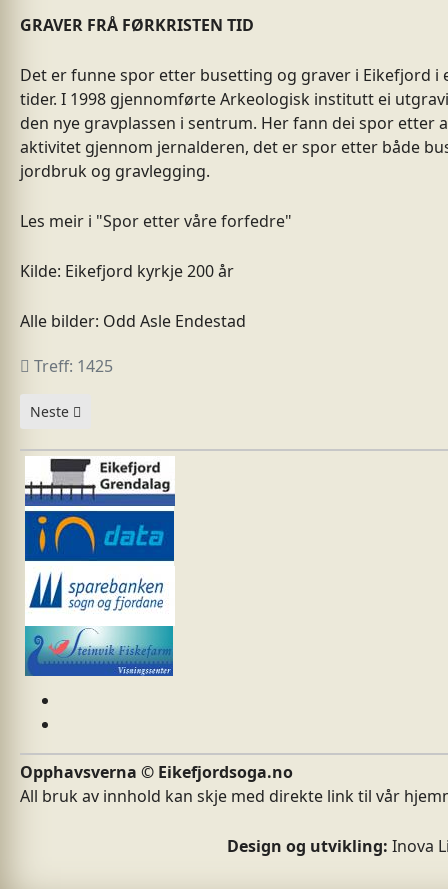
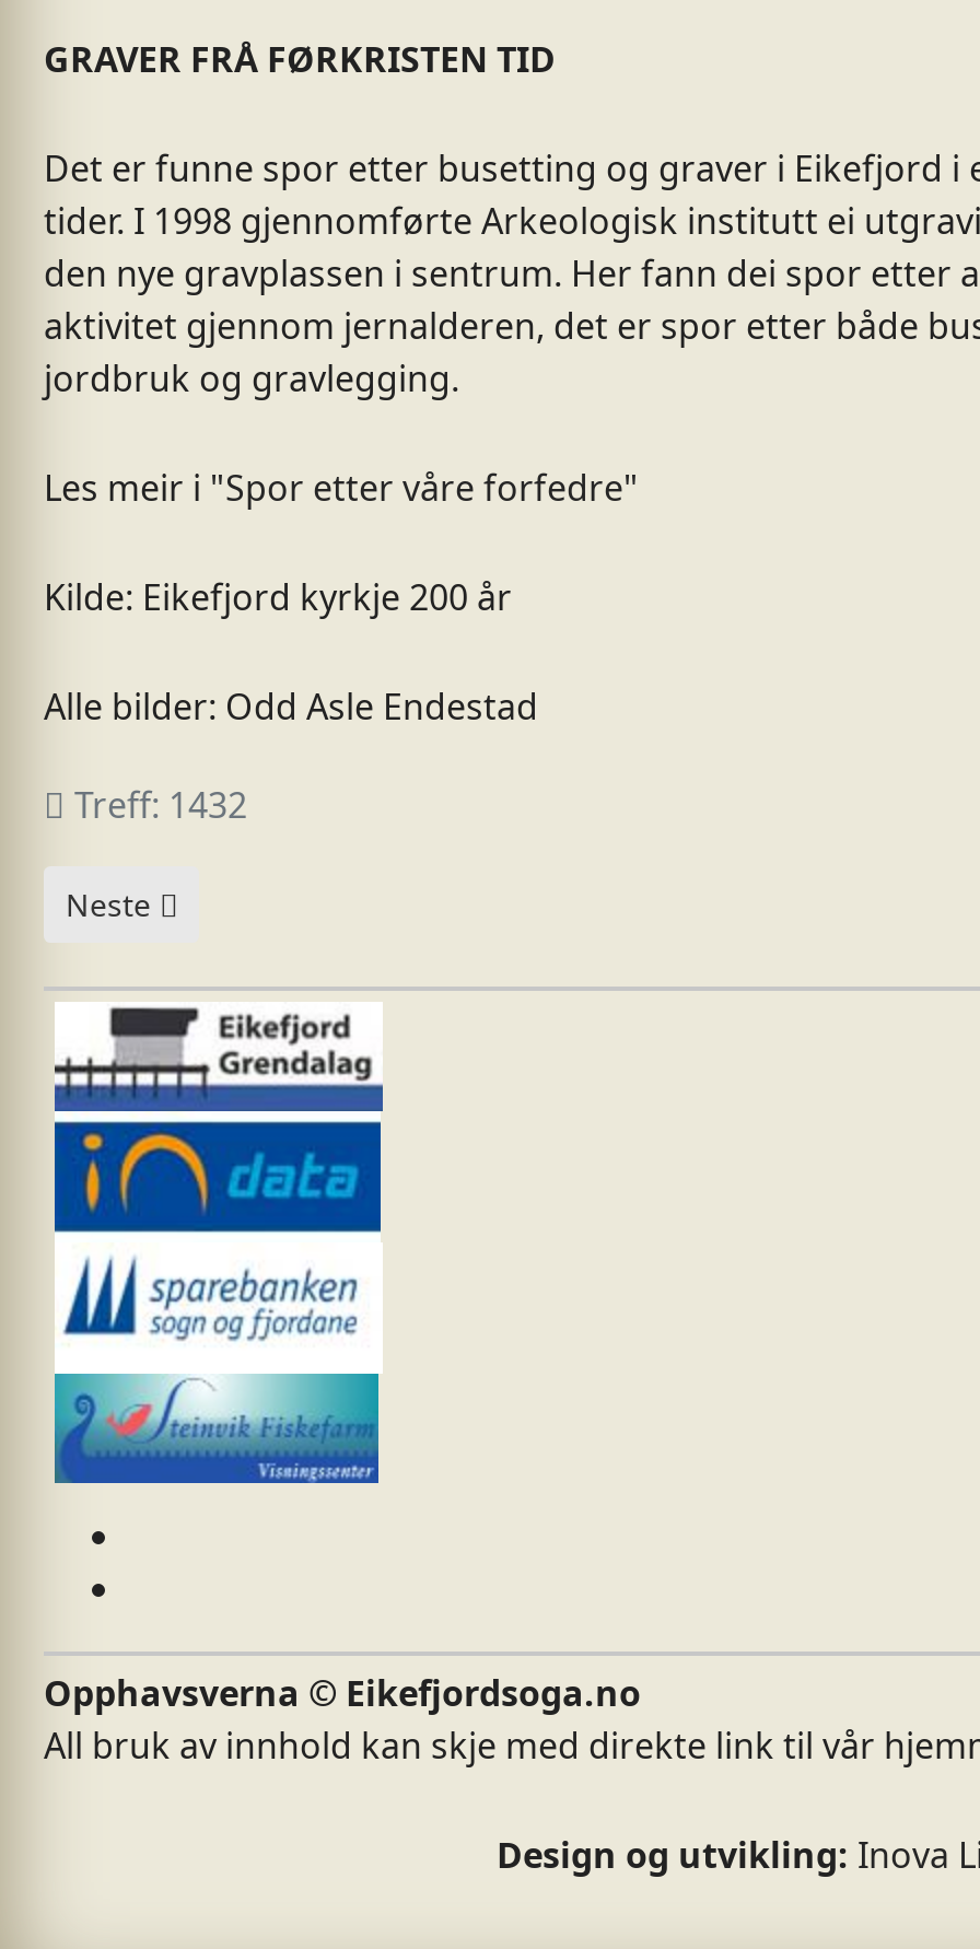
- Treff: 1425
+ Treff: 1432
